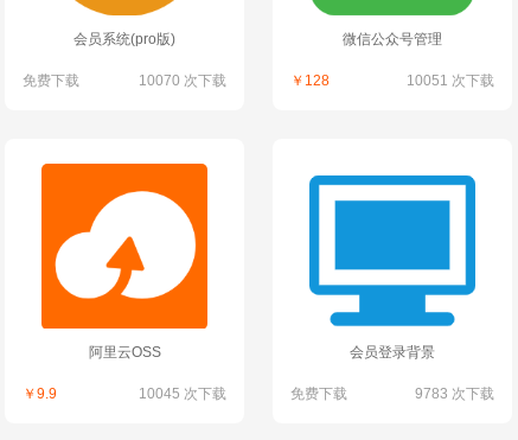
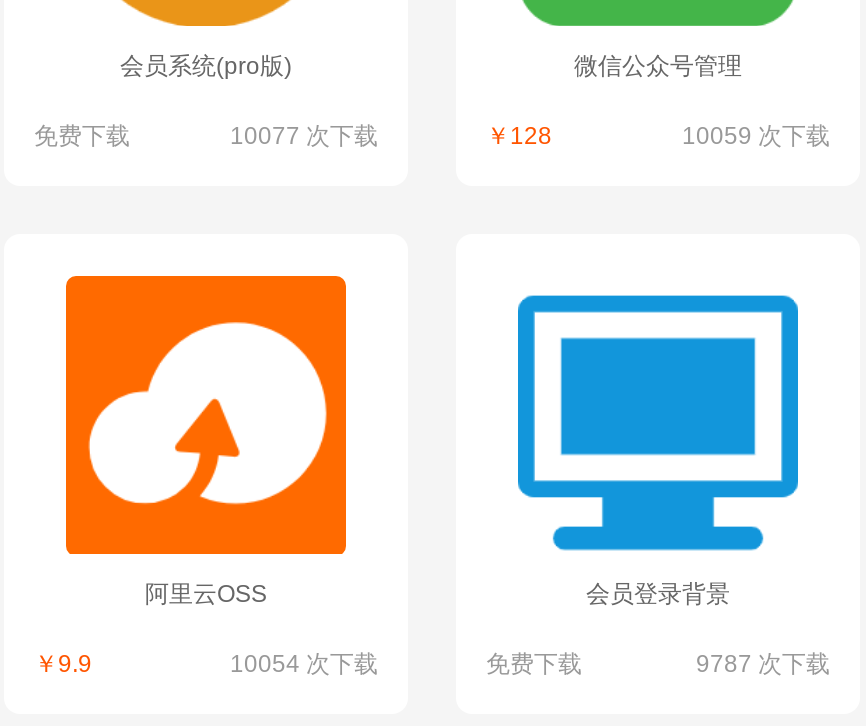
- 10070 次下载
+ 10077 次下载

- 10051 次下载
+ 10059 次下载

- 10045 次下载
+ 10054 次下载

- 9783 次下载
+ 9787 次下载
